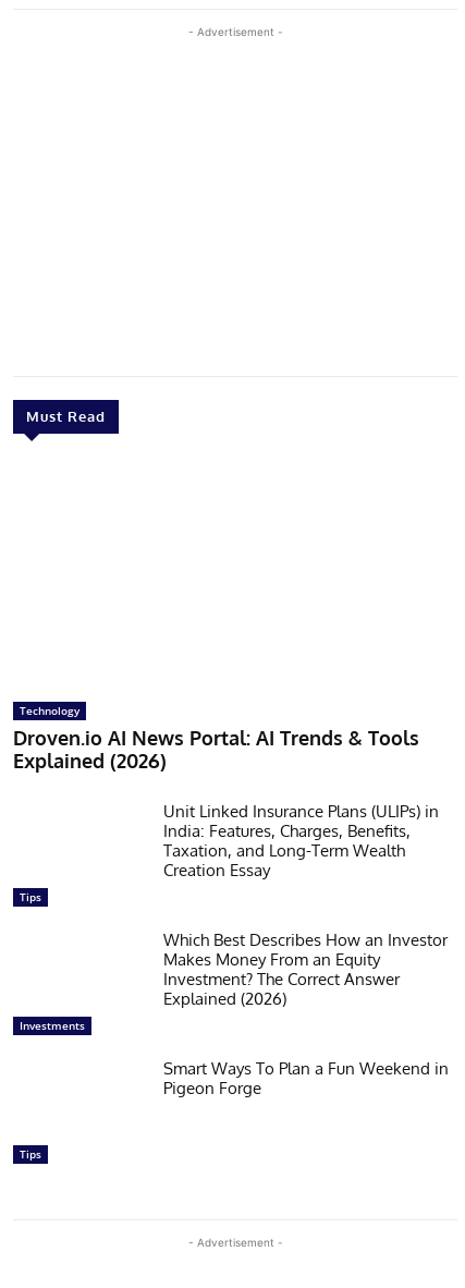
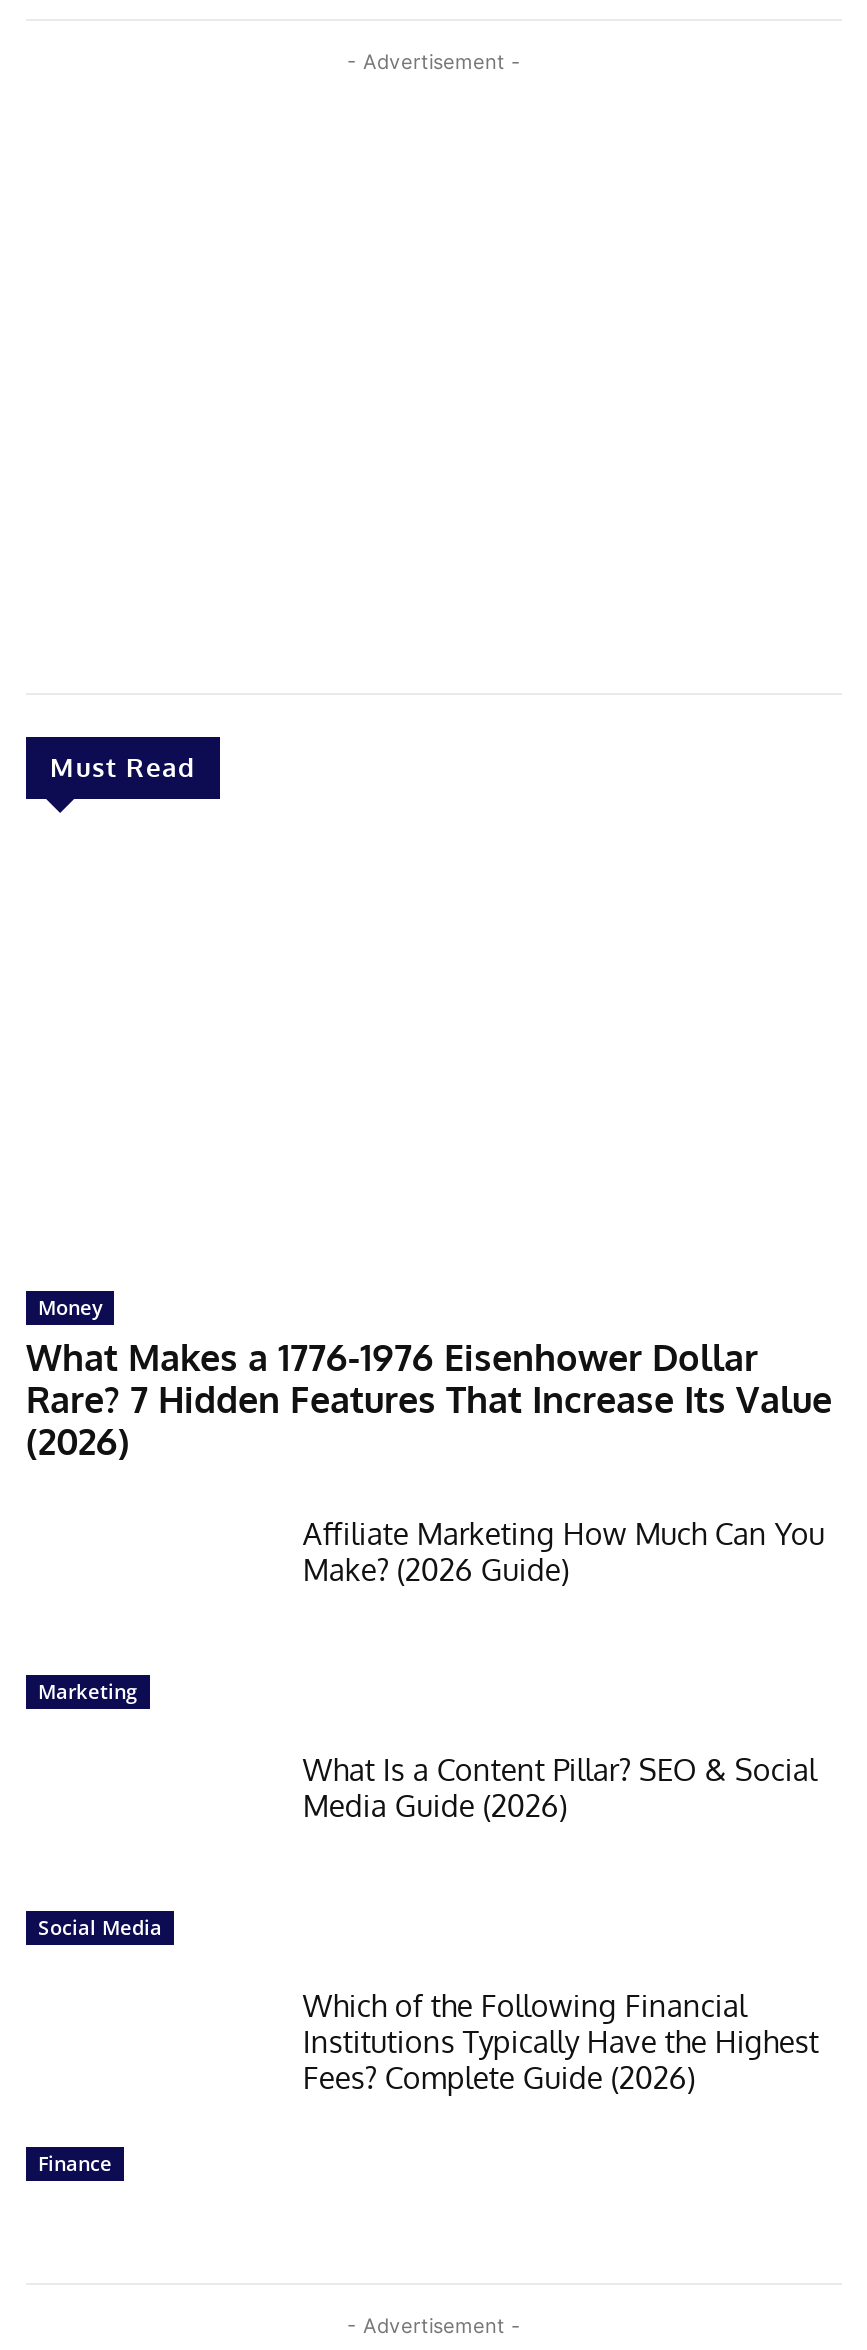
- Technology
- Droven.io AI News Portal: AI Trends & Tools
- Explained (2026)
+ Money
+ What Makes a 1776-1976 Eisenhower Dollar
+ Rare? 7 Hidden Features That Increase Its Value
+ (2026)

- Unit Linked Insurance Plans (ULIPs) in
- India: Features, Charges, Benefits,
- Taxation, and Long-Term Wealth
- Creation Essay
+ Affiliate Marketing How Much Can You
+ Make? (2026 Guide)

- Tips
+ Marketing

- Which Best Describes How an Investor
- Makes Money From an Equity
- Investment? The Correct Answer
- Explained (2026)
+ What Is a Content Pillar? SEO & Social
+ Media Guide (2026)

- Investments
+ Social Media

- Smart Ways To Plan a Fun Weekend in
- Pigeon Forge
+ Which of the Following Financial
+ Institutions Typically Have the Highest
+ Fees? Complete Guide (2026)

- Tips
+ Finance
